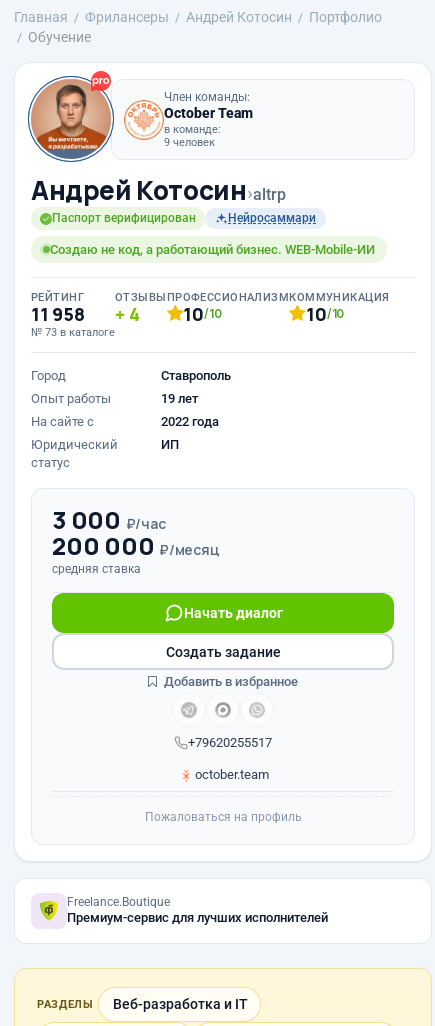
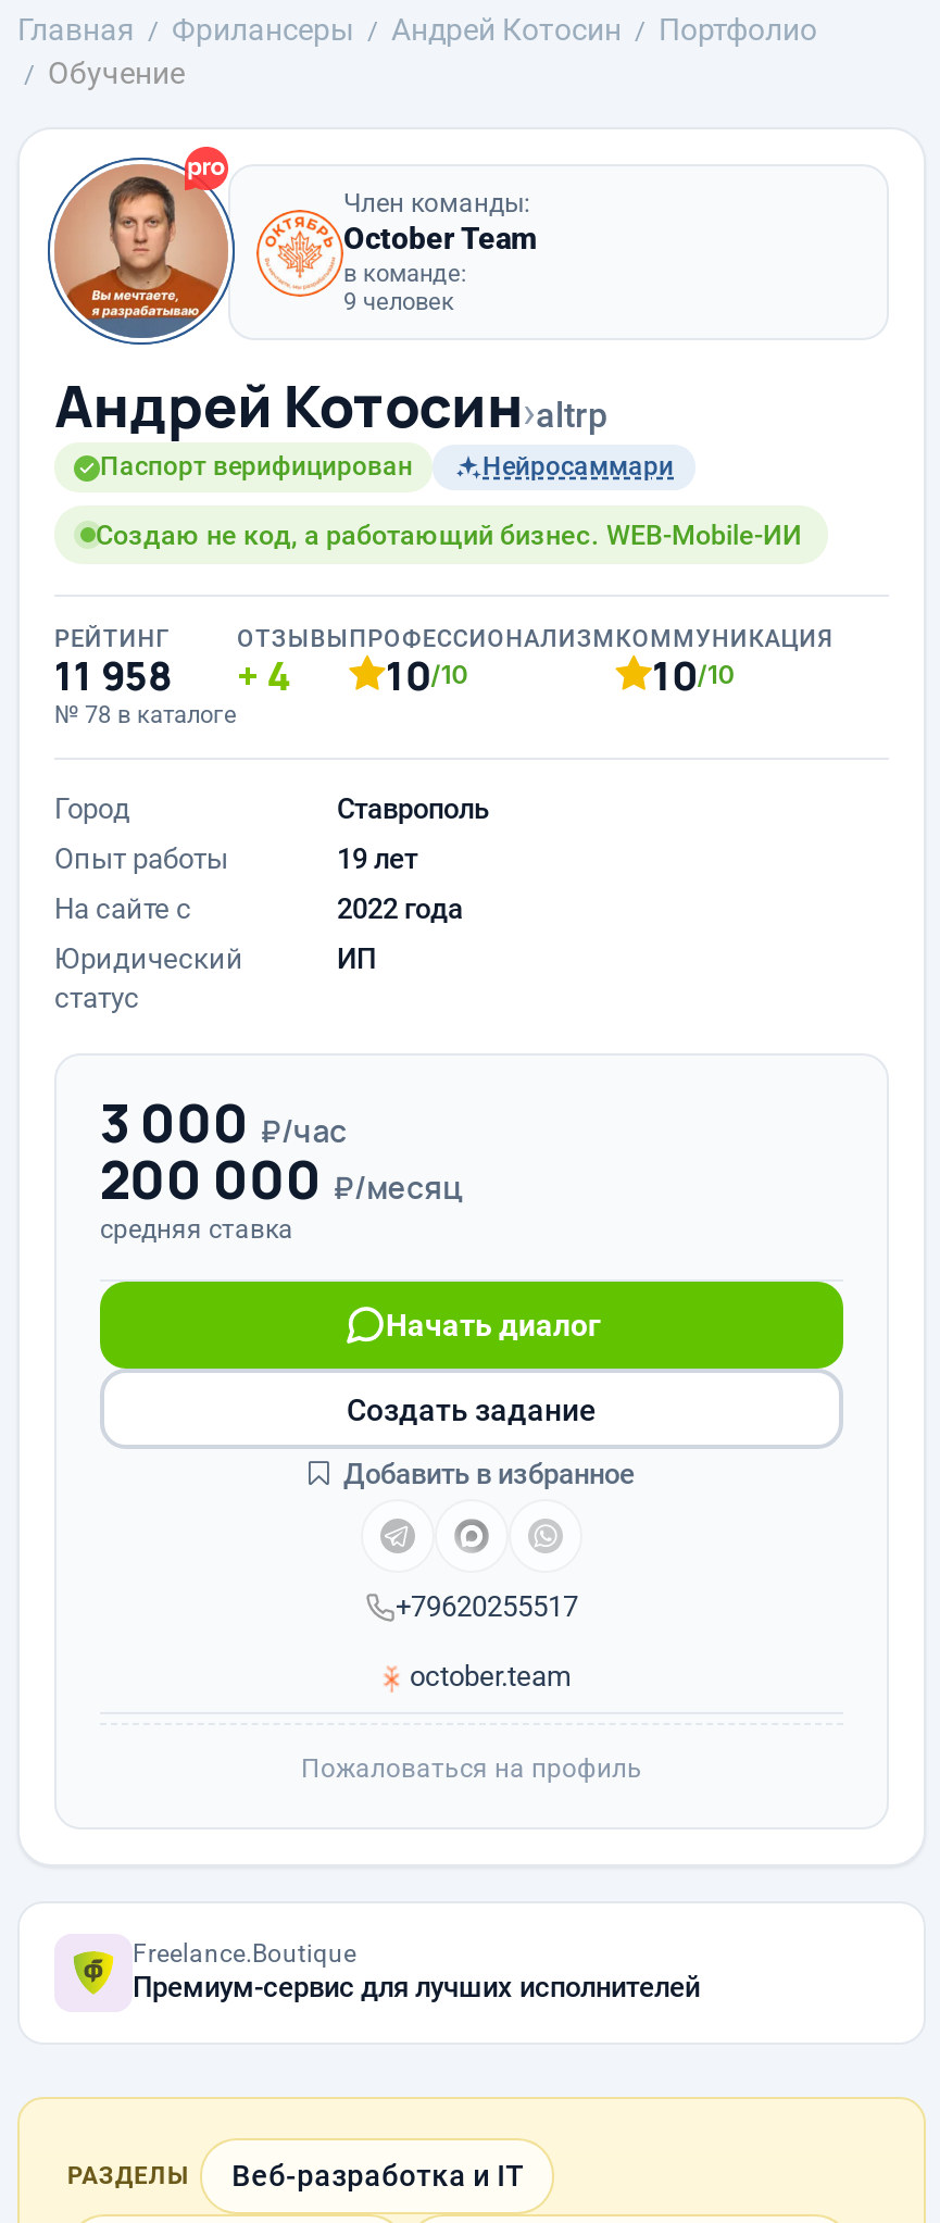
- № 73 в каталоге
+ № 78 в каталоге
